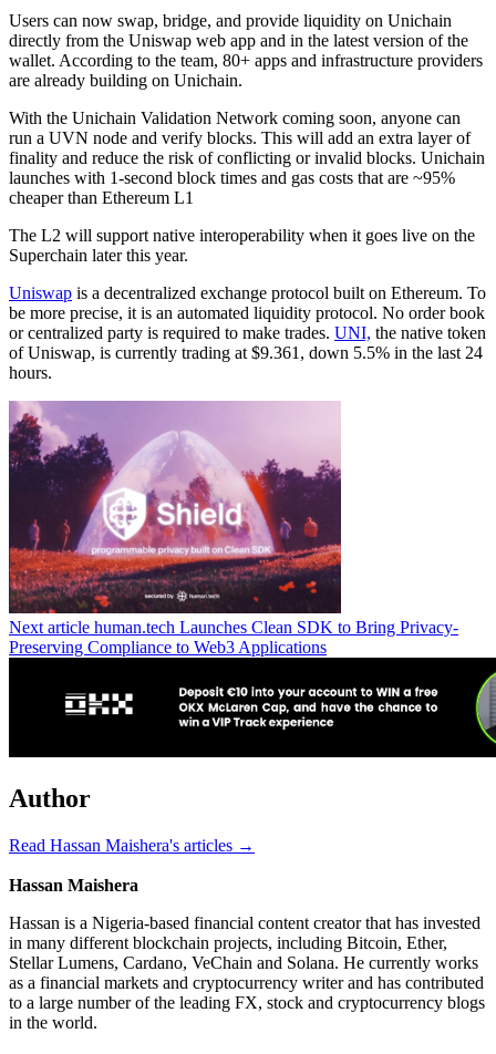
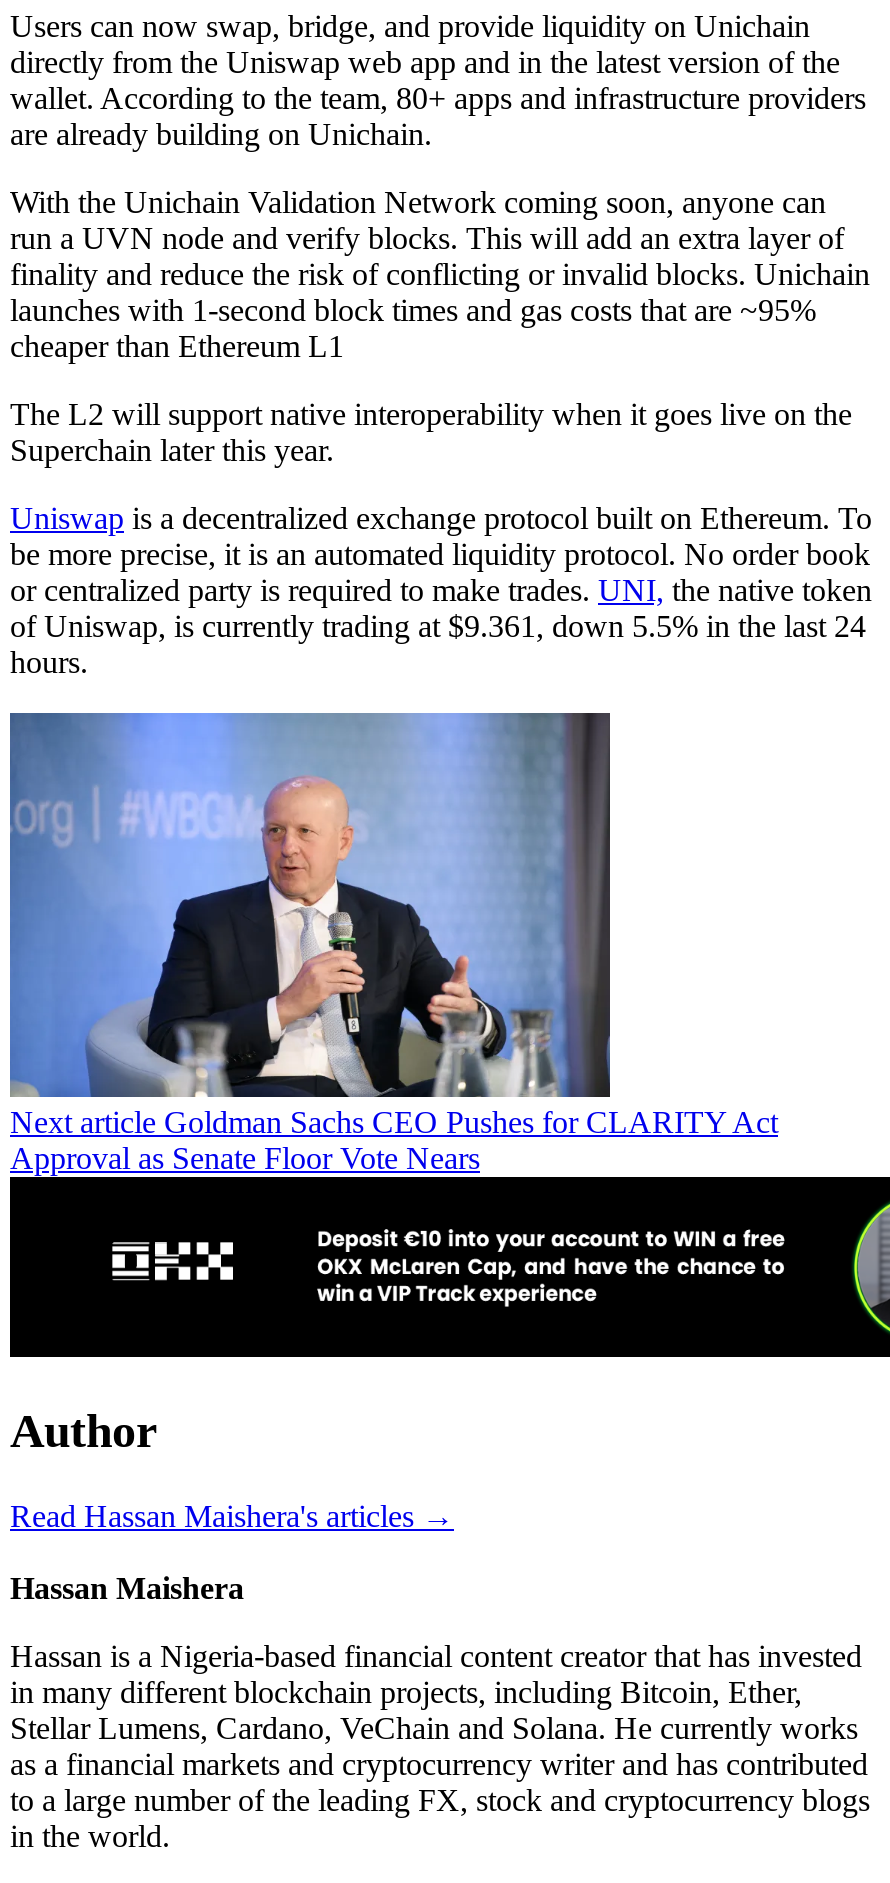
- [image]
- Next article human.tech Launches Clean SDK to Bring Privacy-
- Preserving Compliance to Web3 Applications
+ [image]
+ Next article Goldman Sachs CEO Pushes for CLARITY Act
+ Approval as Senate Floor Vote Nears
